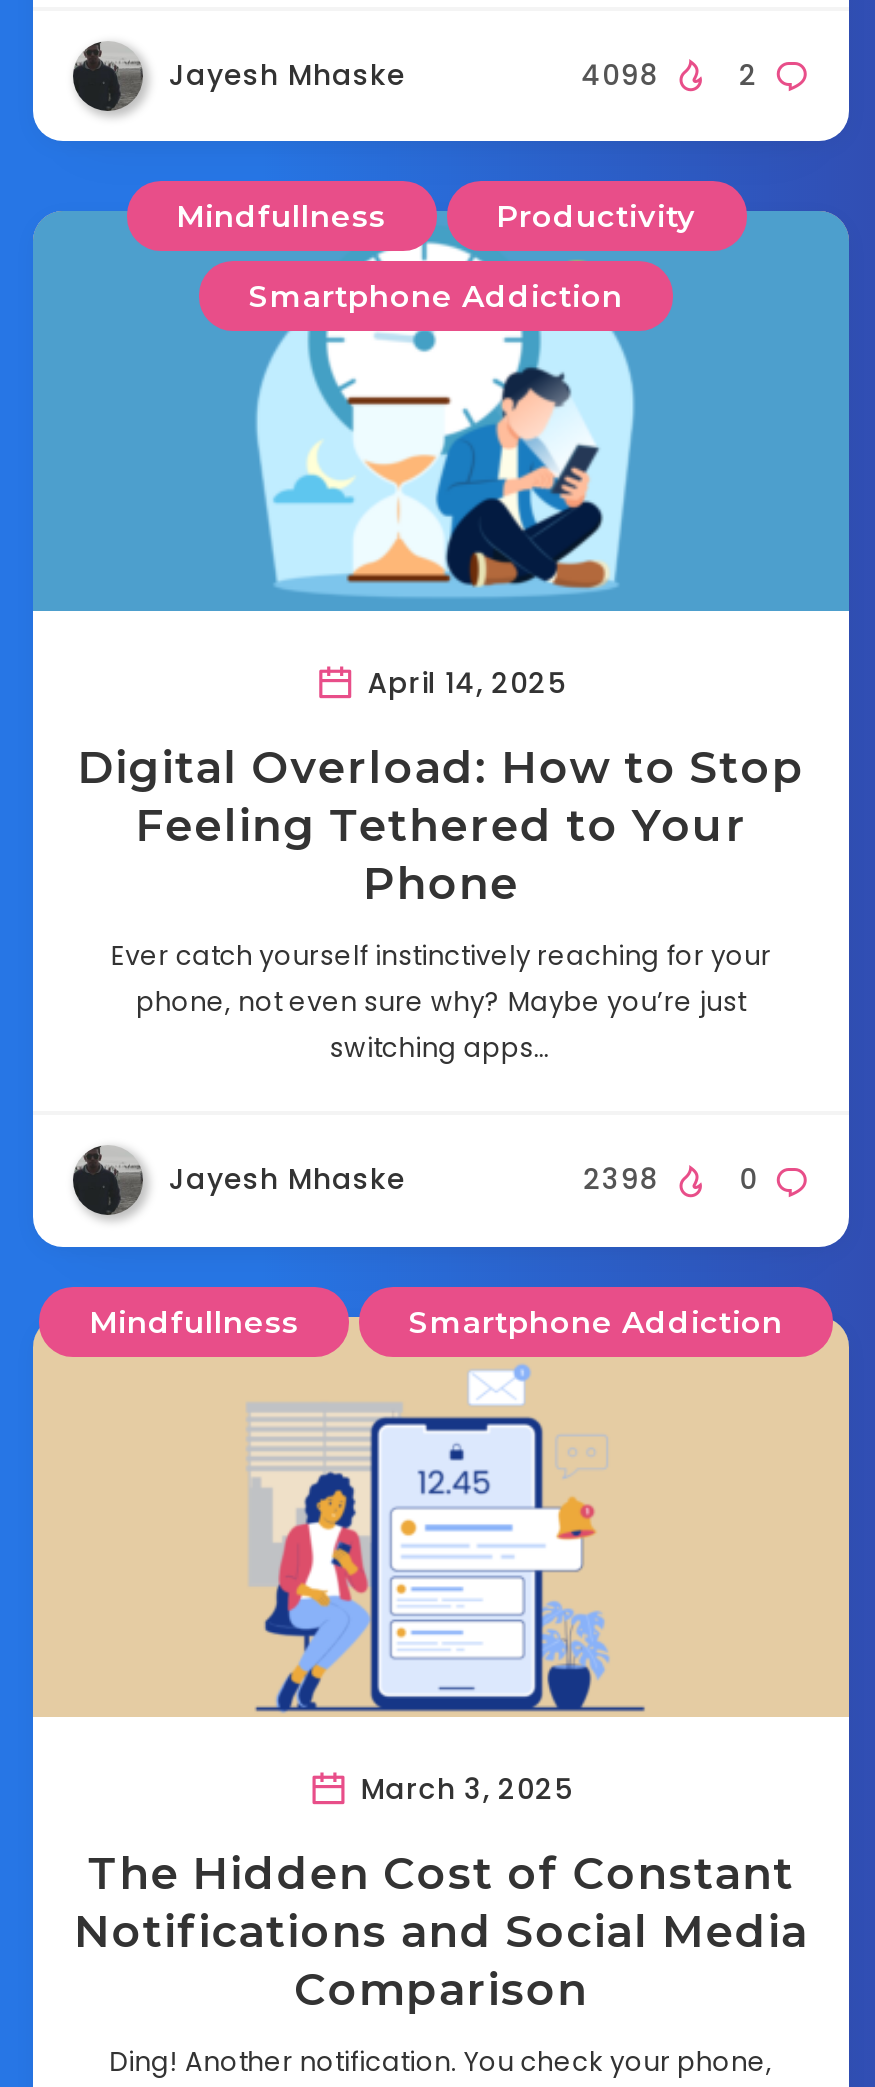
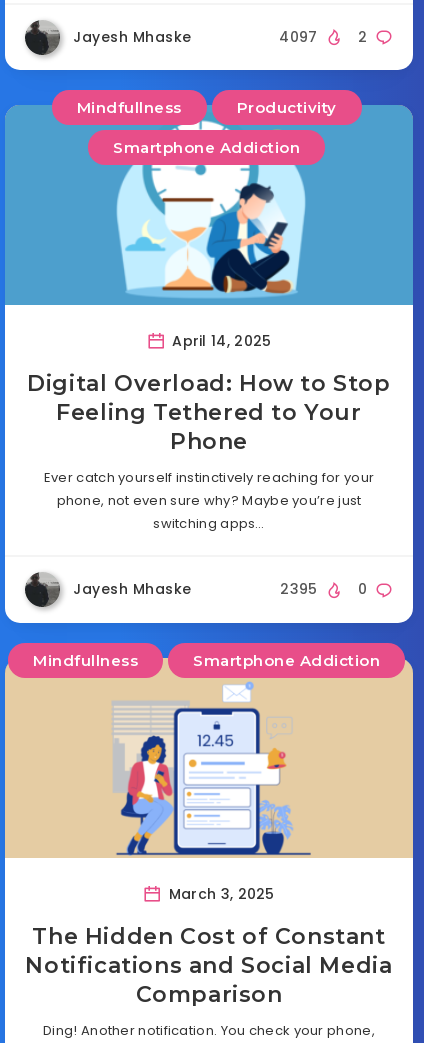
- 4098 2
+ 4097 2

- 2398 0
+ 2395 0
